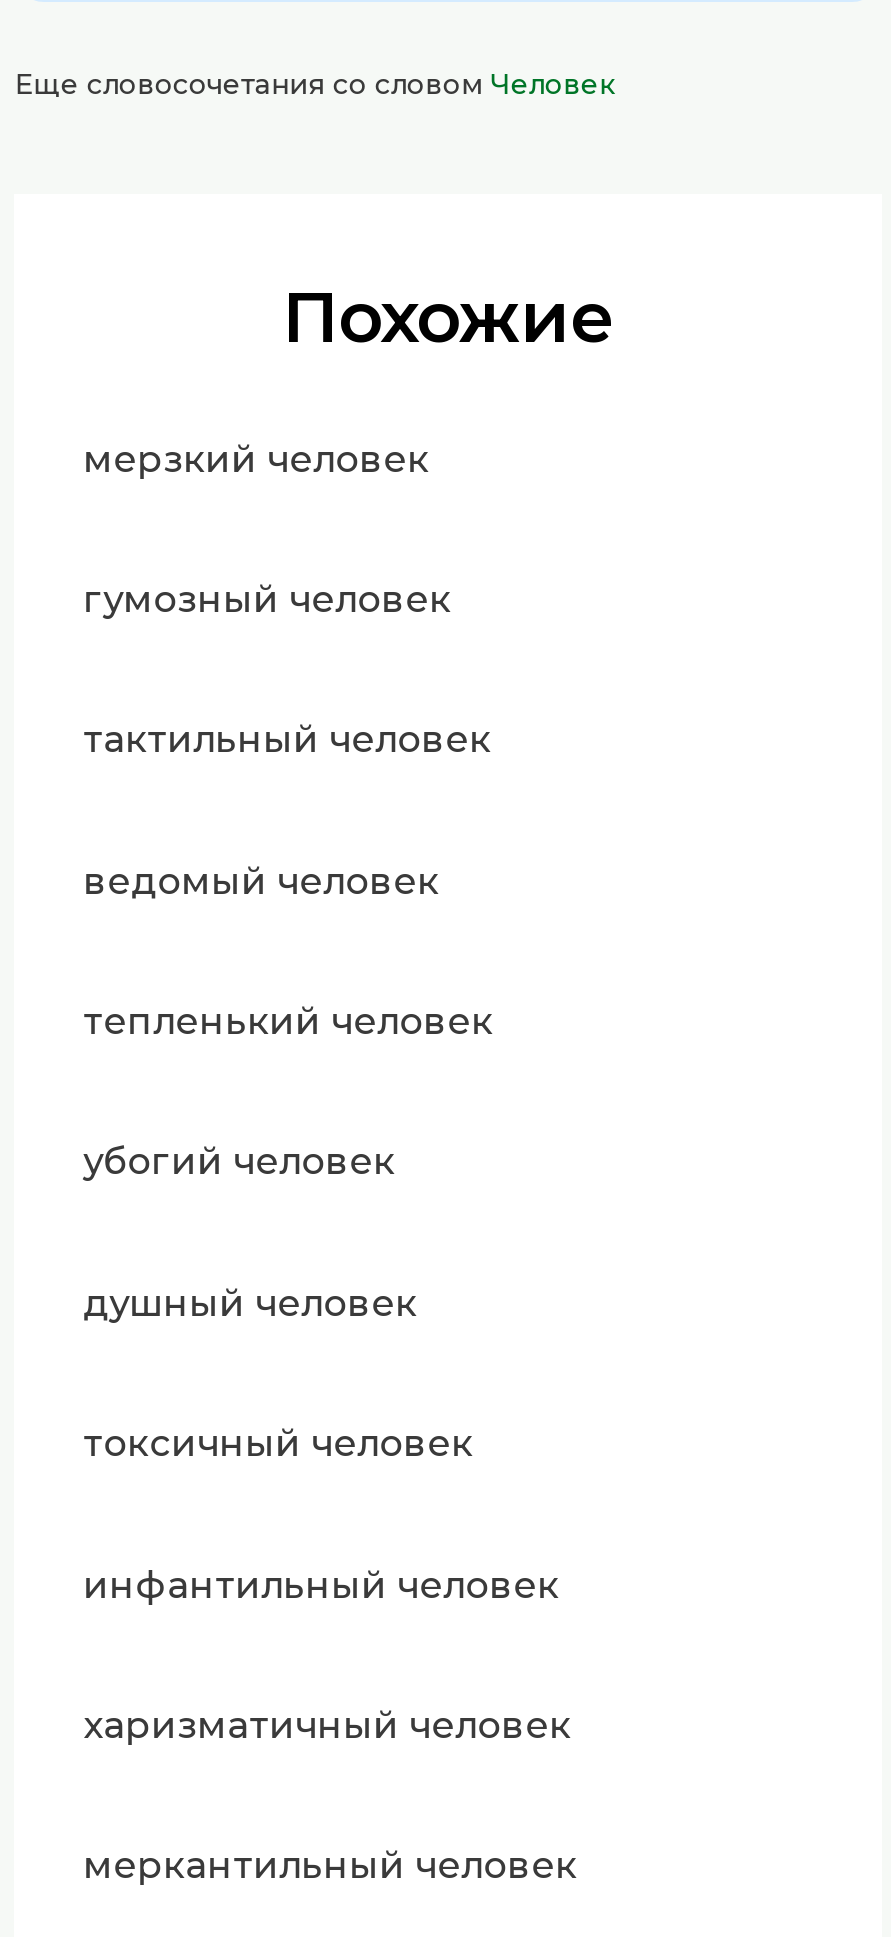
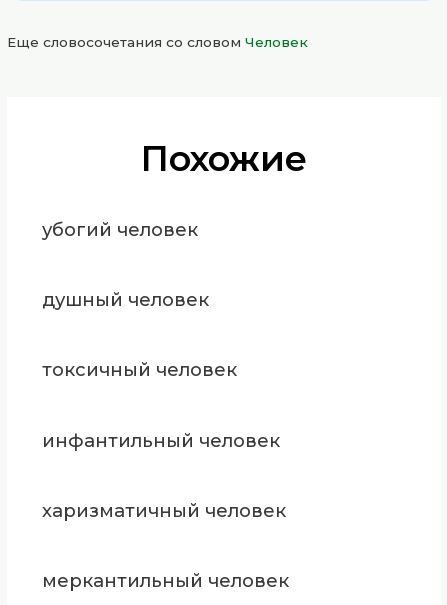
- мерзкий человек
- гумозный человек
- тактильный человек
- ведомый человек
- тепленький человек
